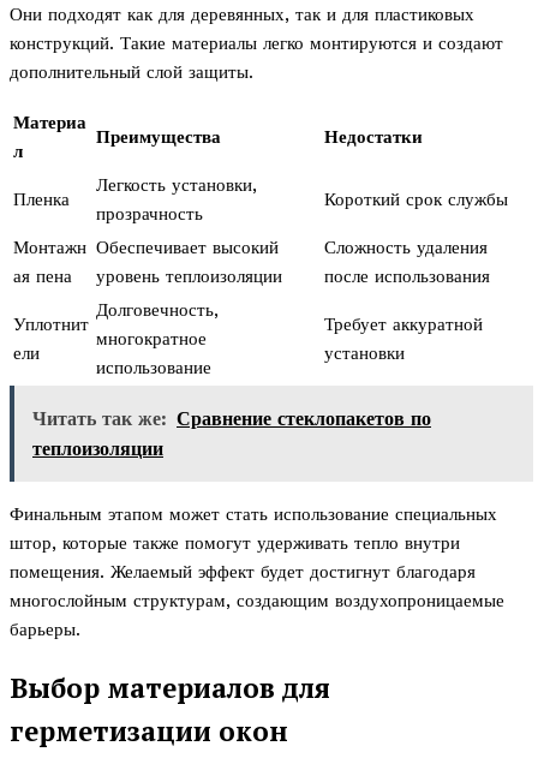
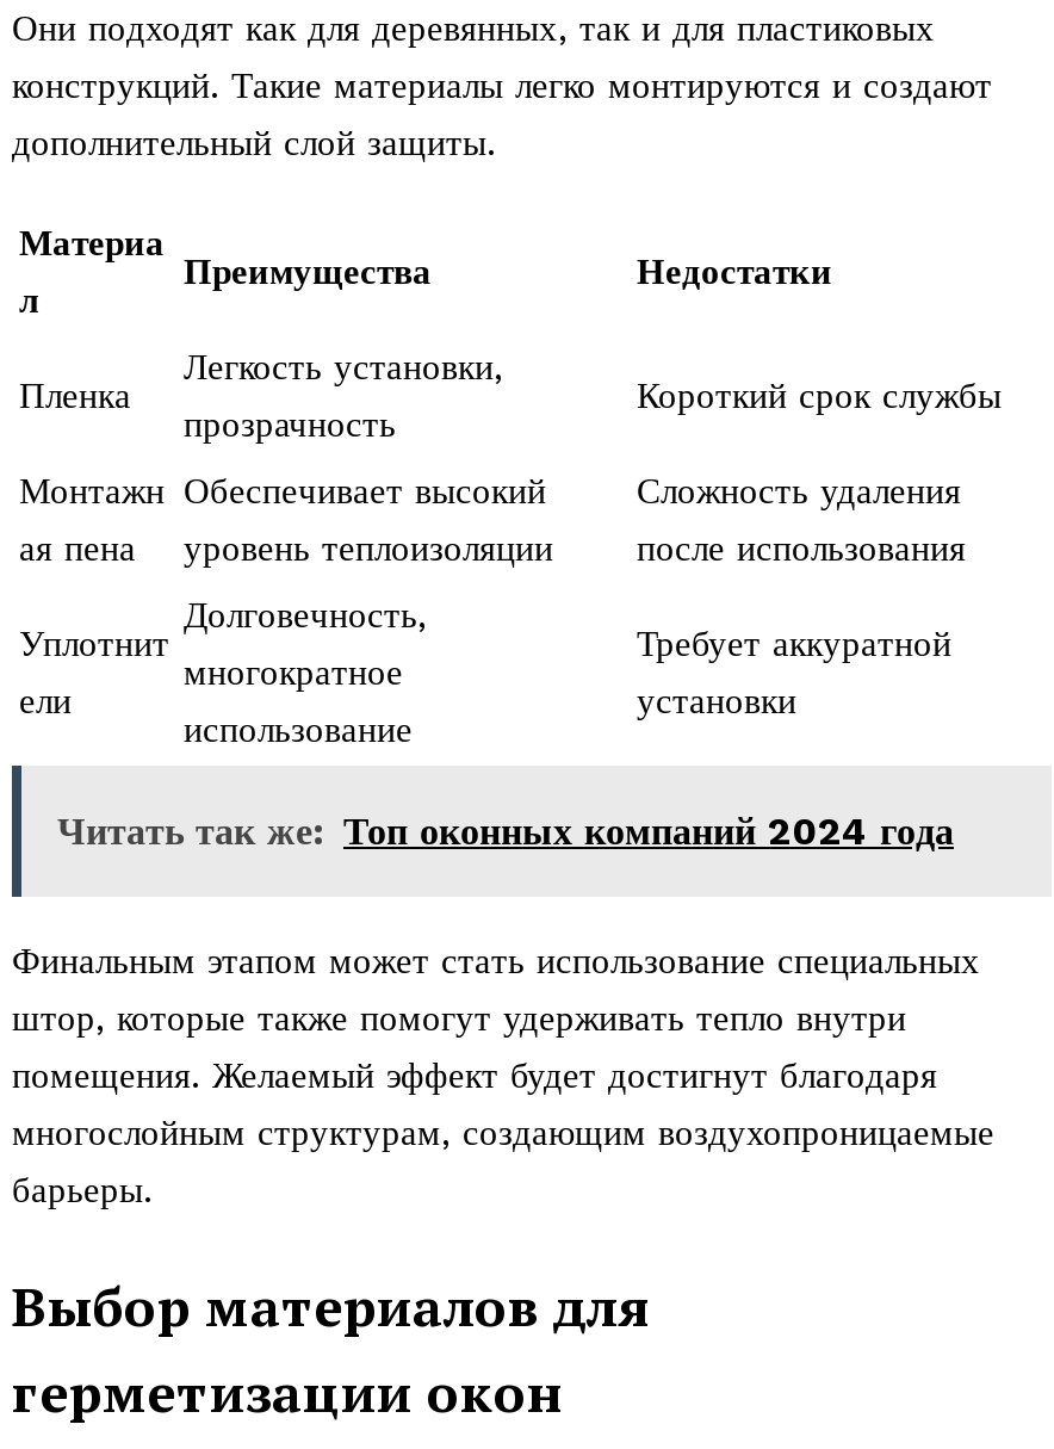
- Читать так же: Сравнение стеклопакетов по
- теплоизоляции
+ Читать так же: Топ оконных компаний 2024 года
